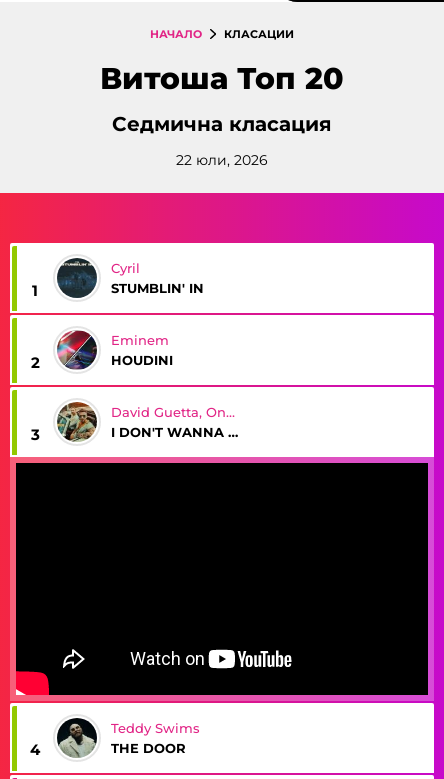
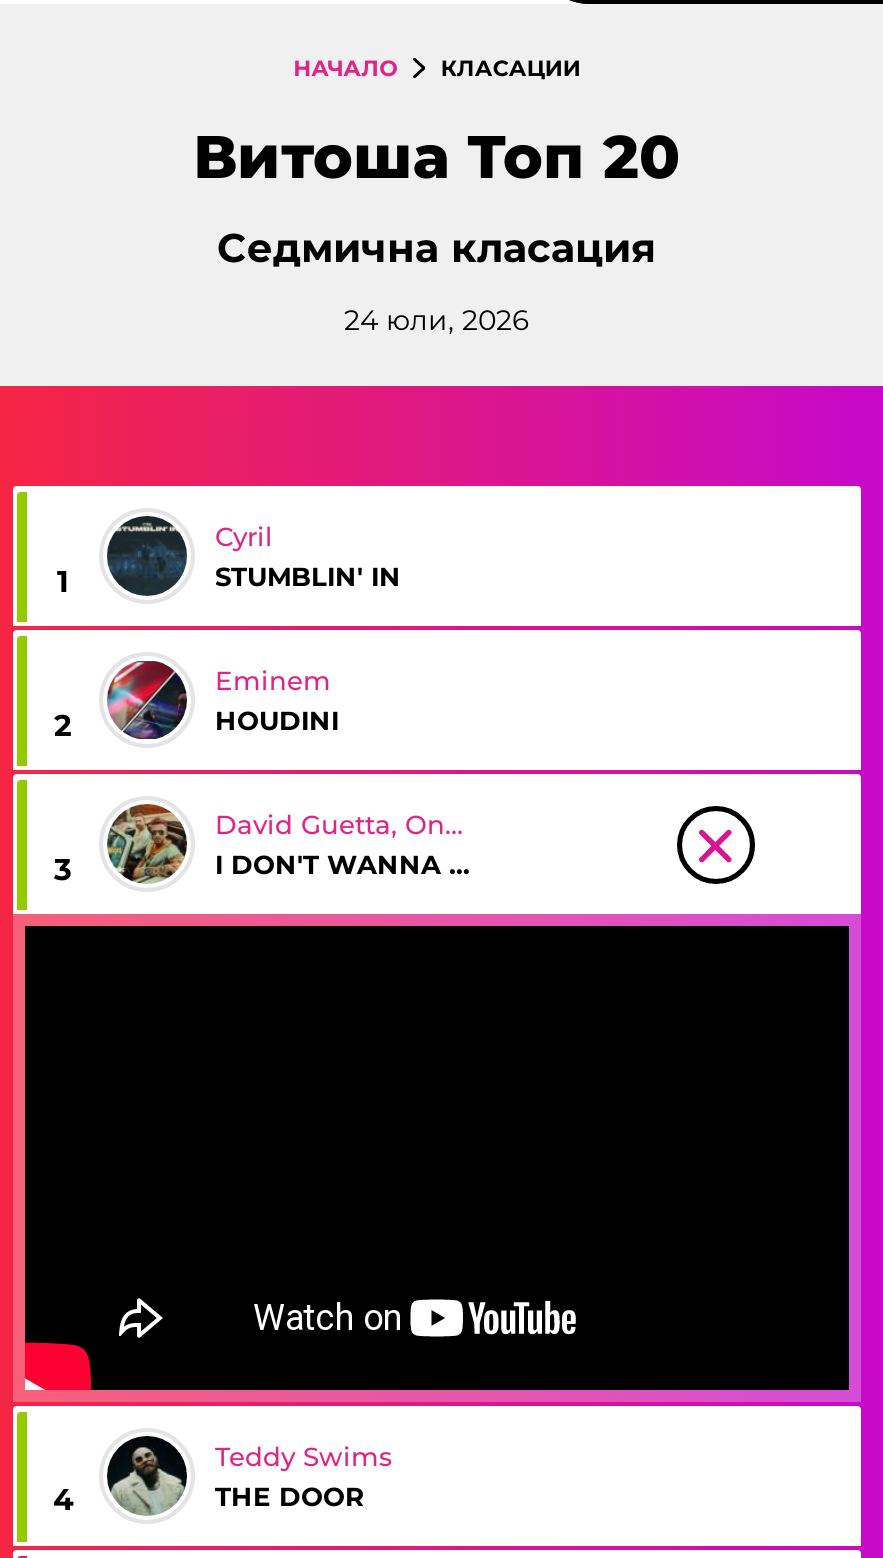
- 22 юли, 2026
+ 24 юли, 2026

+ [image]
